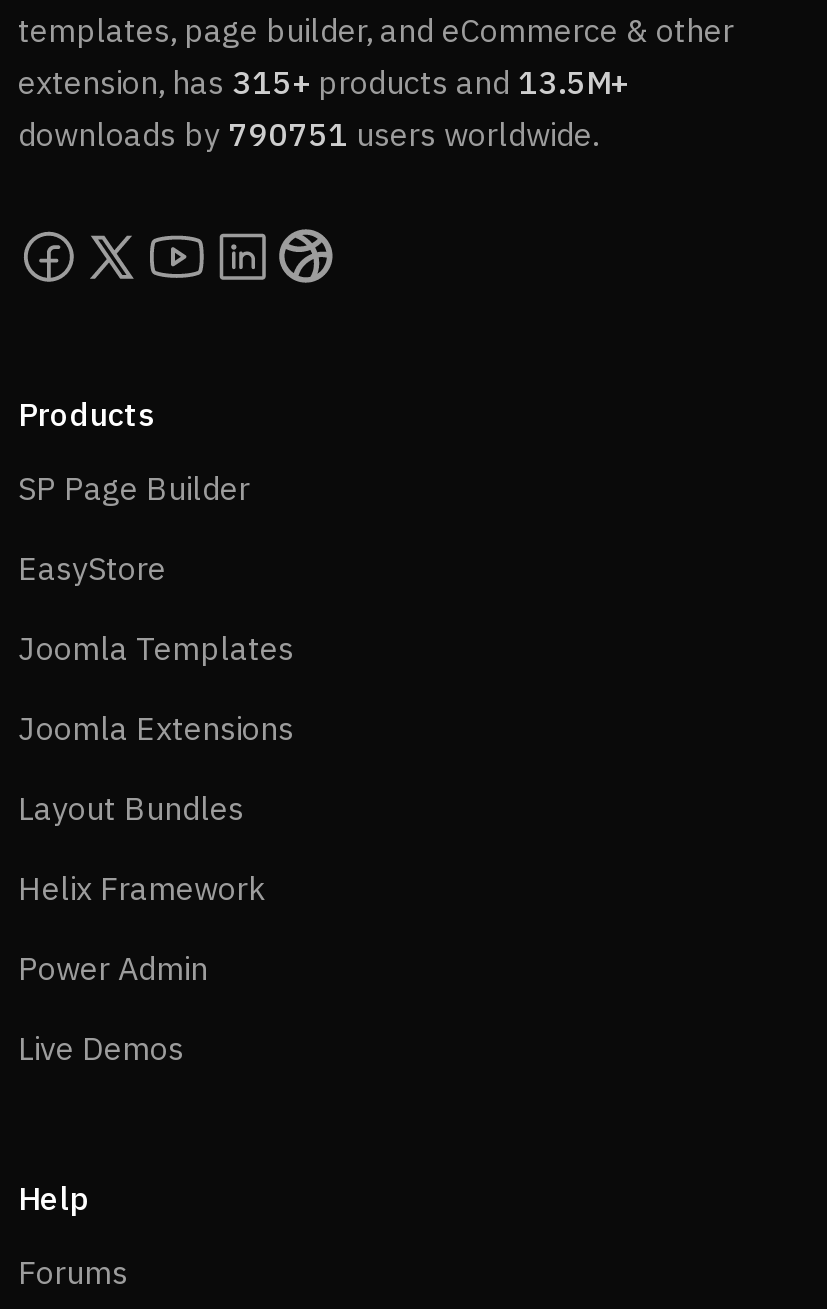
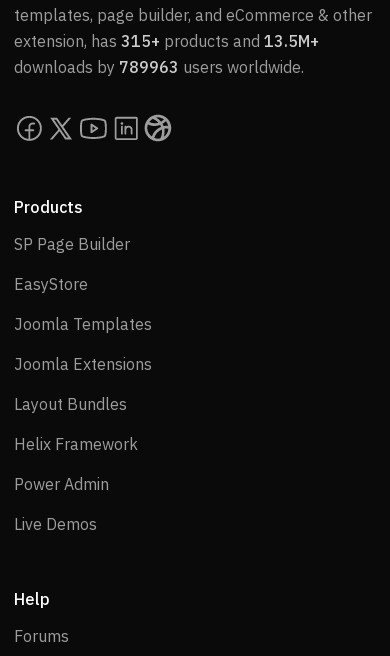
- downloads by 790751 users worldwide.
+ downloads by 789963 users worldwide.
